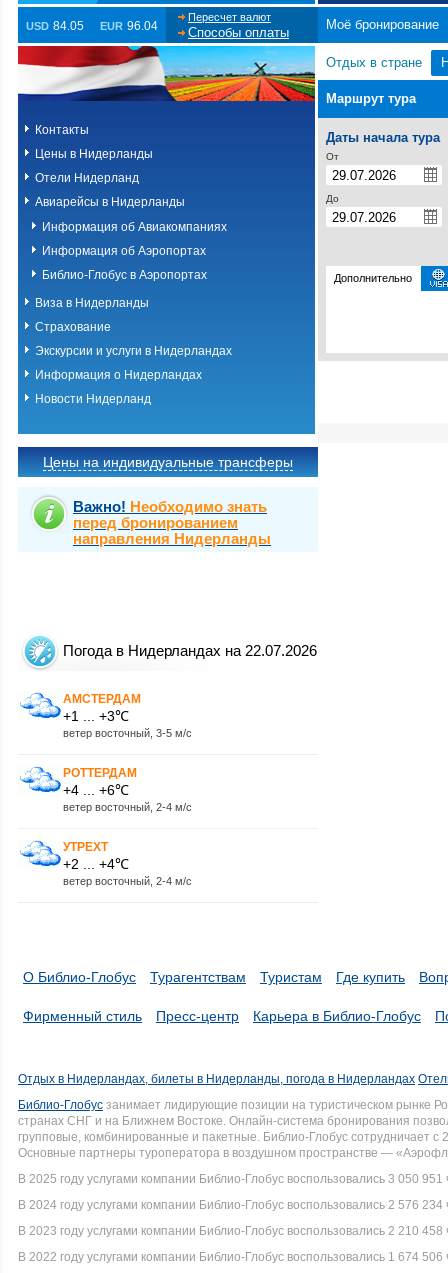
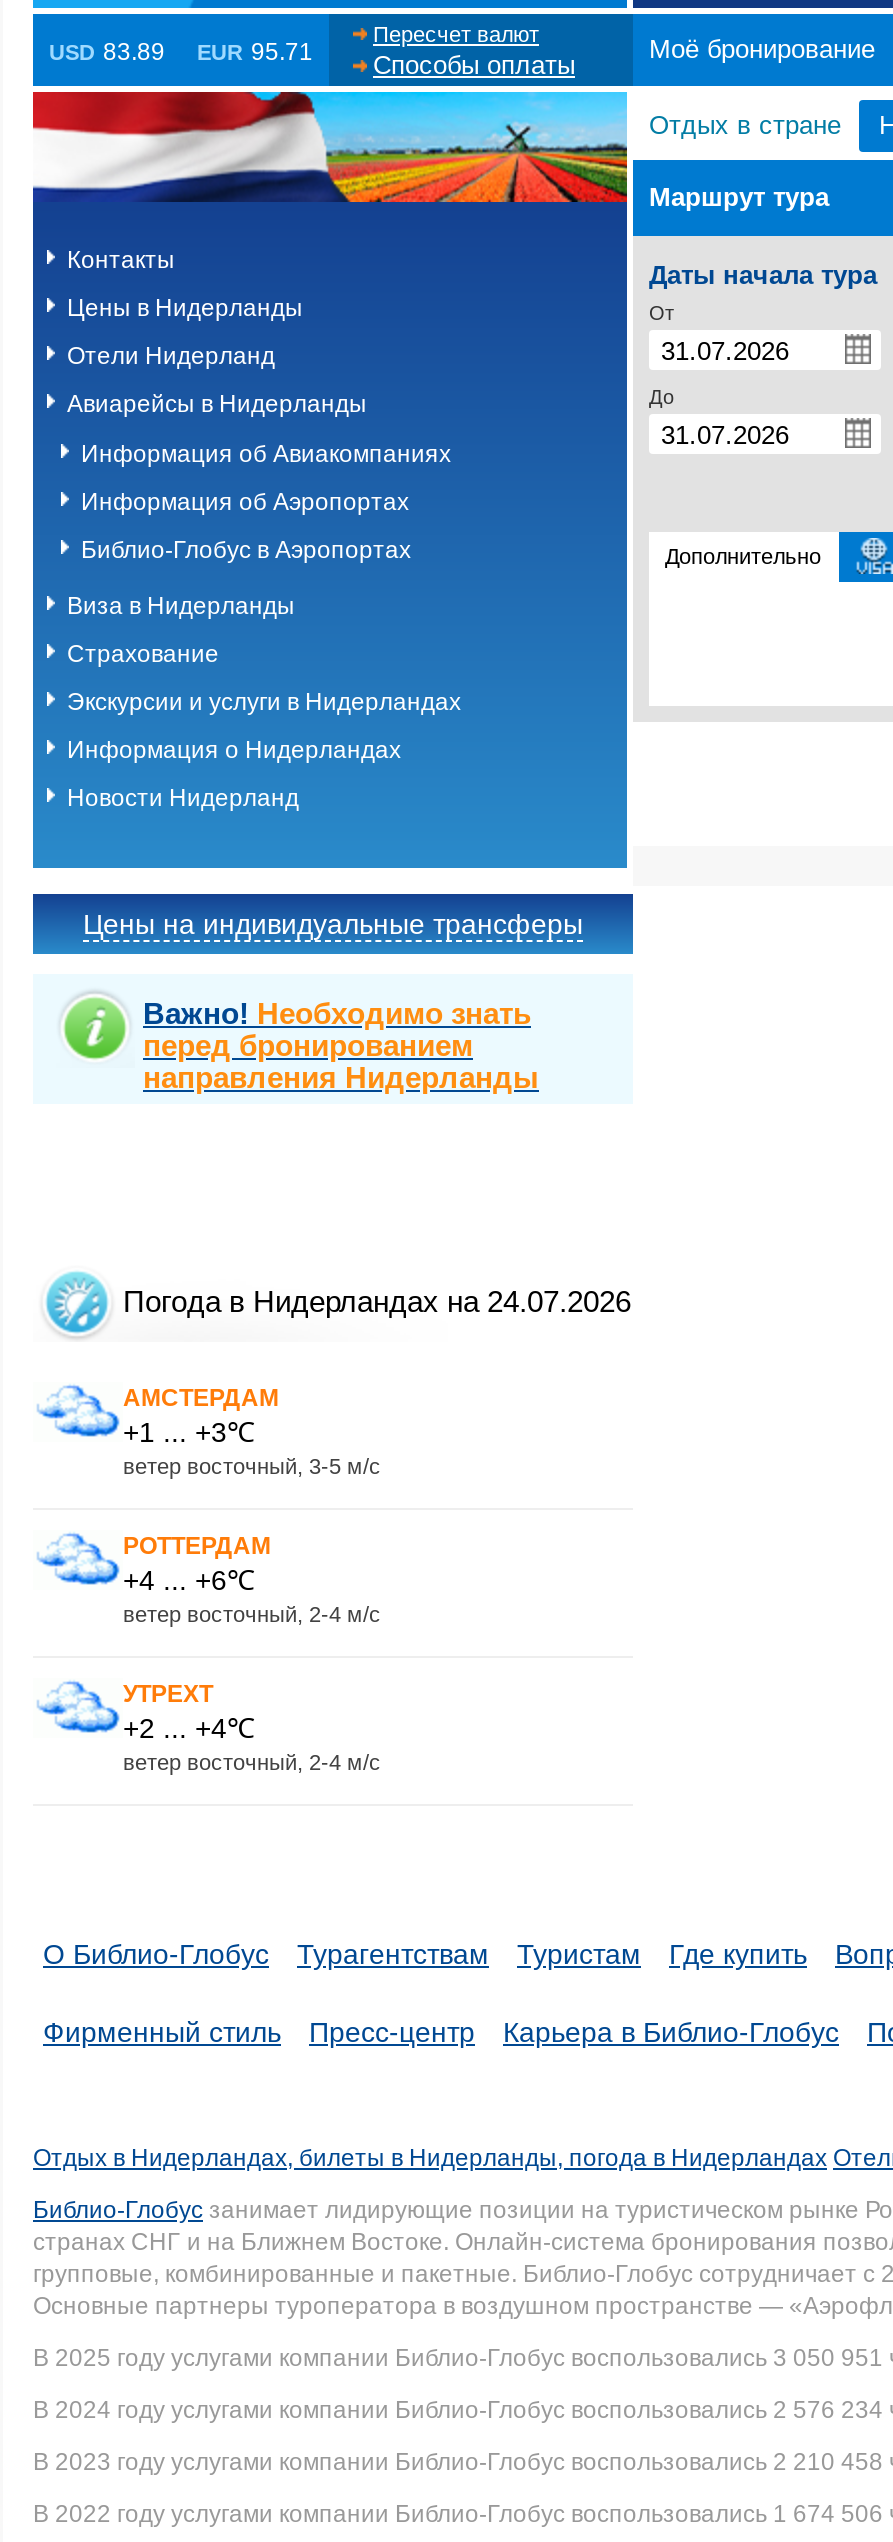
- USD 84.05
+ USD 83.89

- EUR 96.04
+ EUR 95.71

- Погода в Нидерландах на 22.07.2026
+ Погода в Нидерландах на 24.07.2026
